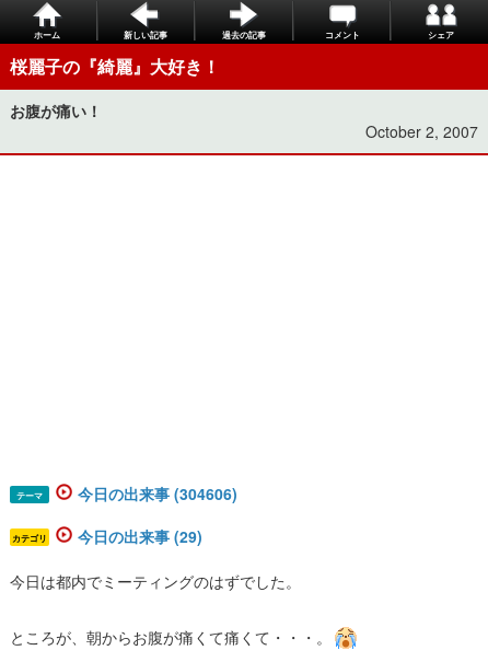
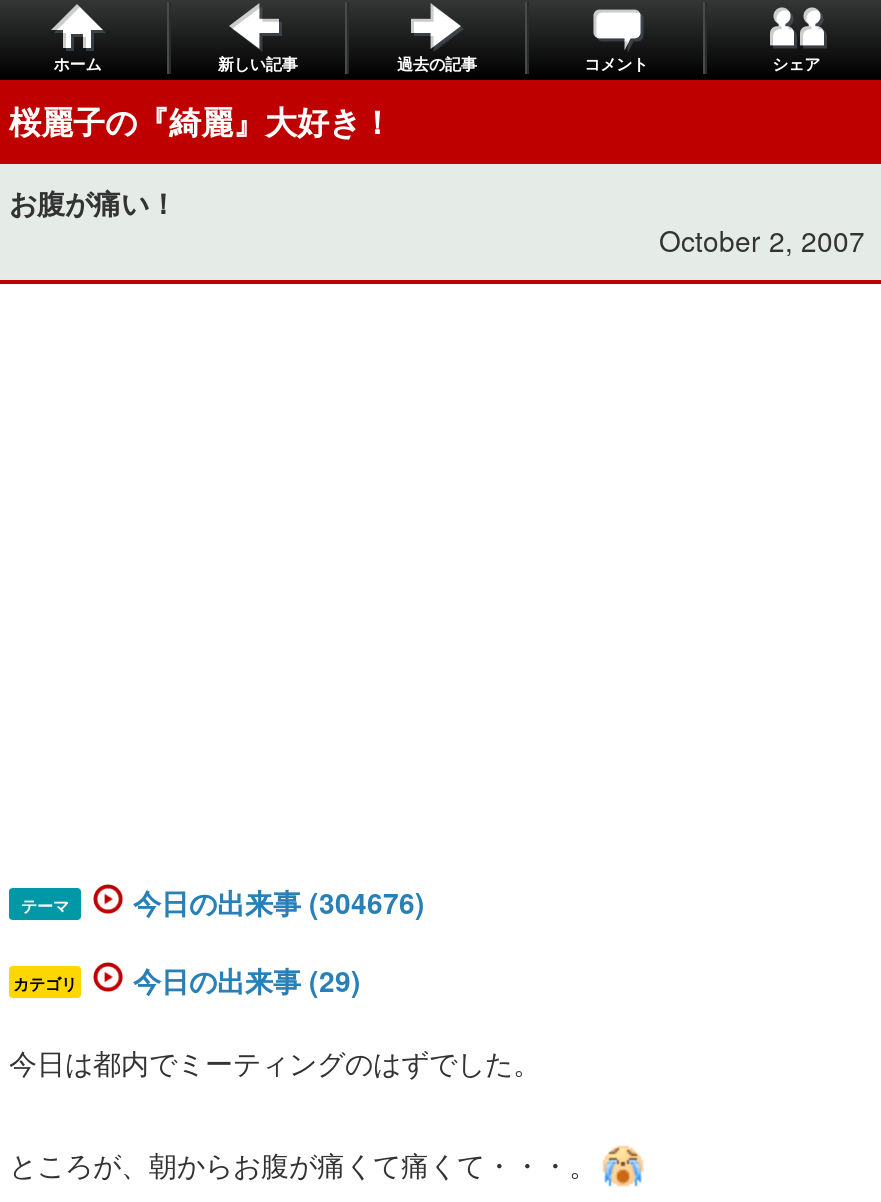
- 今日の出来事 (304606)
+ 今日の出来事 (304676)
